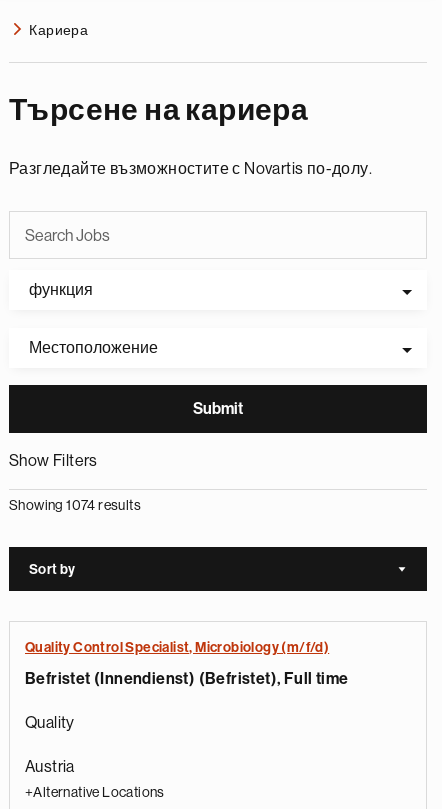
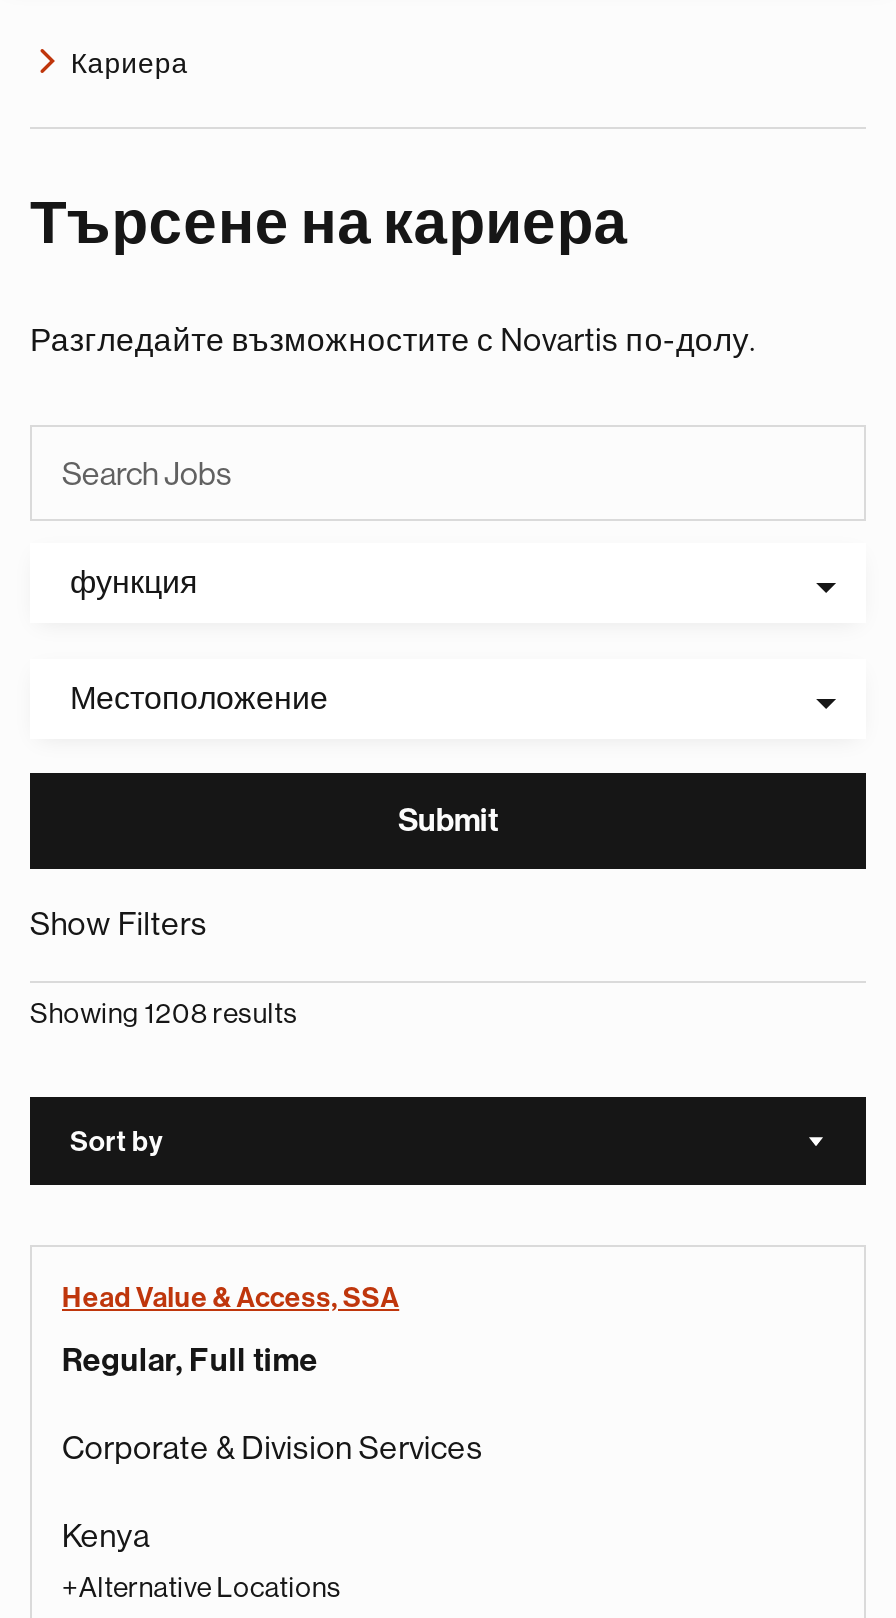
- Showing 1074 results
+ Showing 1208 results

- Quality Control Specialist, Microbiology (m/f/d)
+ Head Value & Access, SSA

- Befristet (Innendienst) (Befristet), Full time
+ Regular, Full time

- Quality
+ Corporate & Division Services

- Austria
+ Kenya
